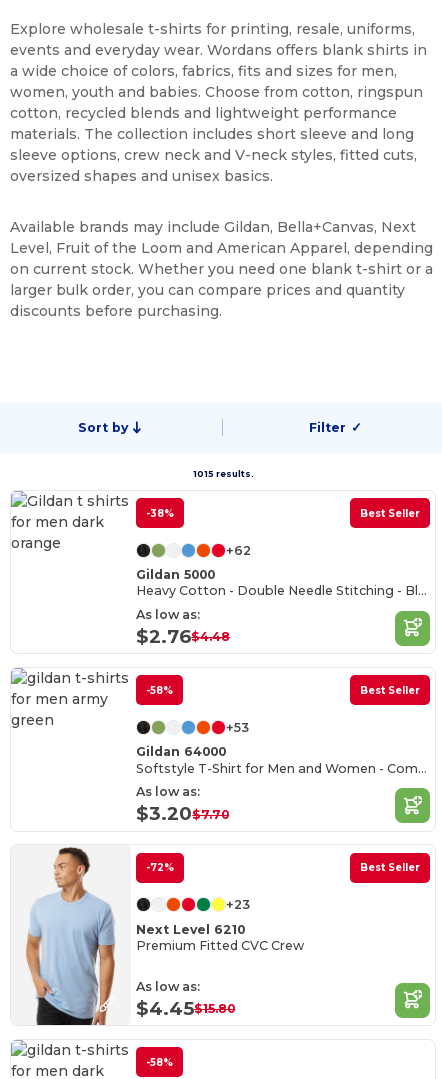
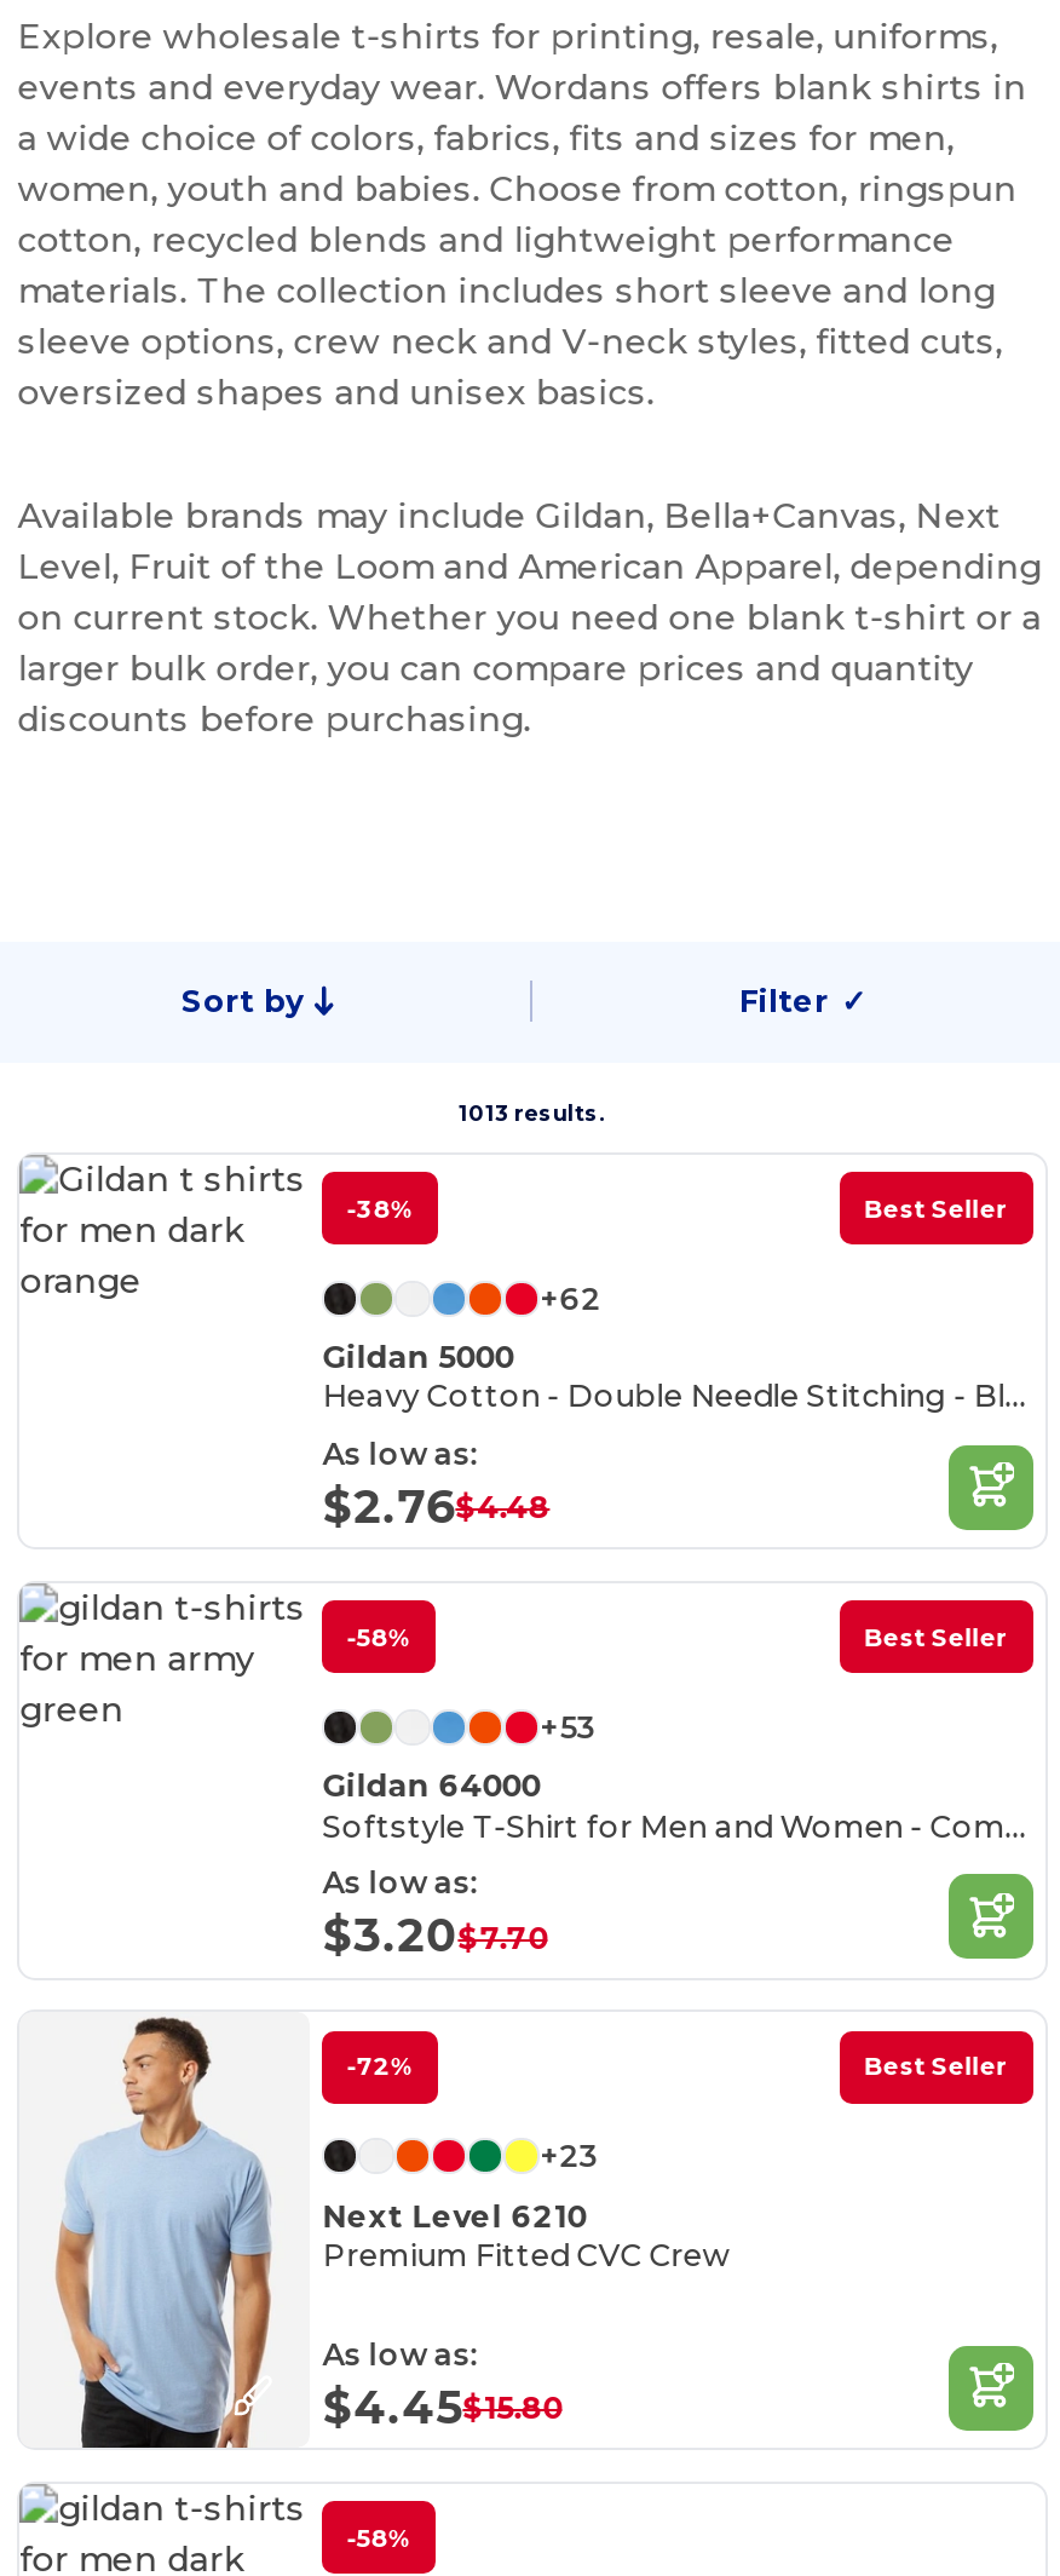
- 1015 results.
+ 1013 results.
